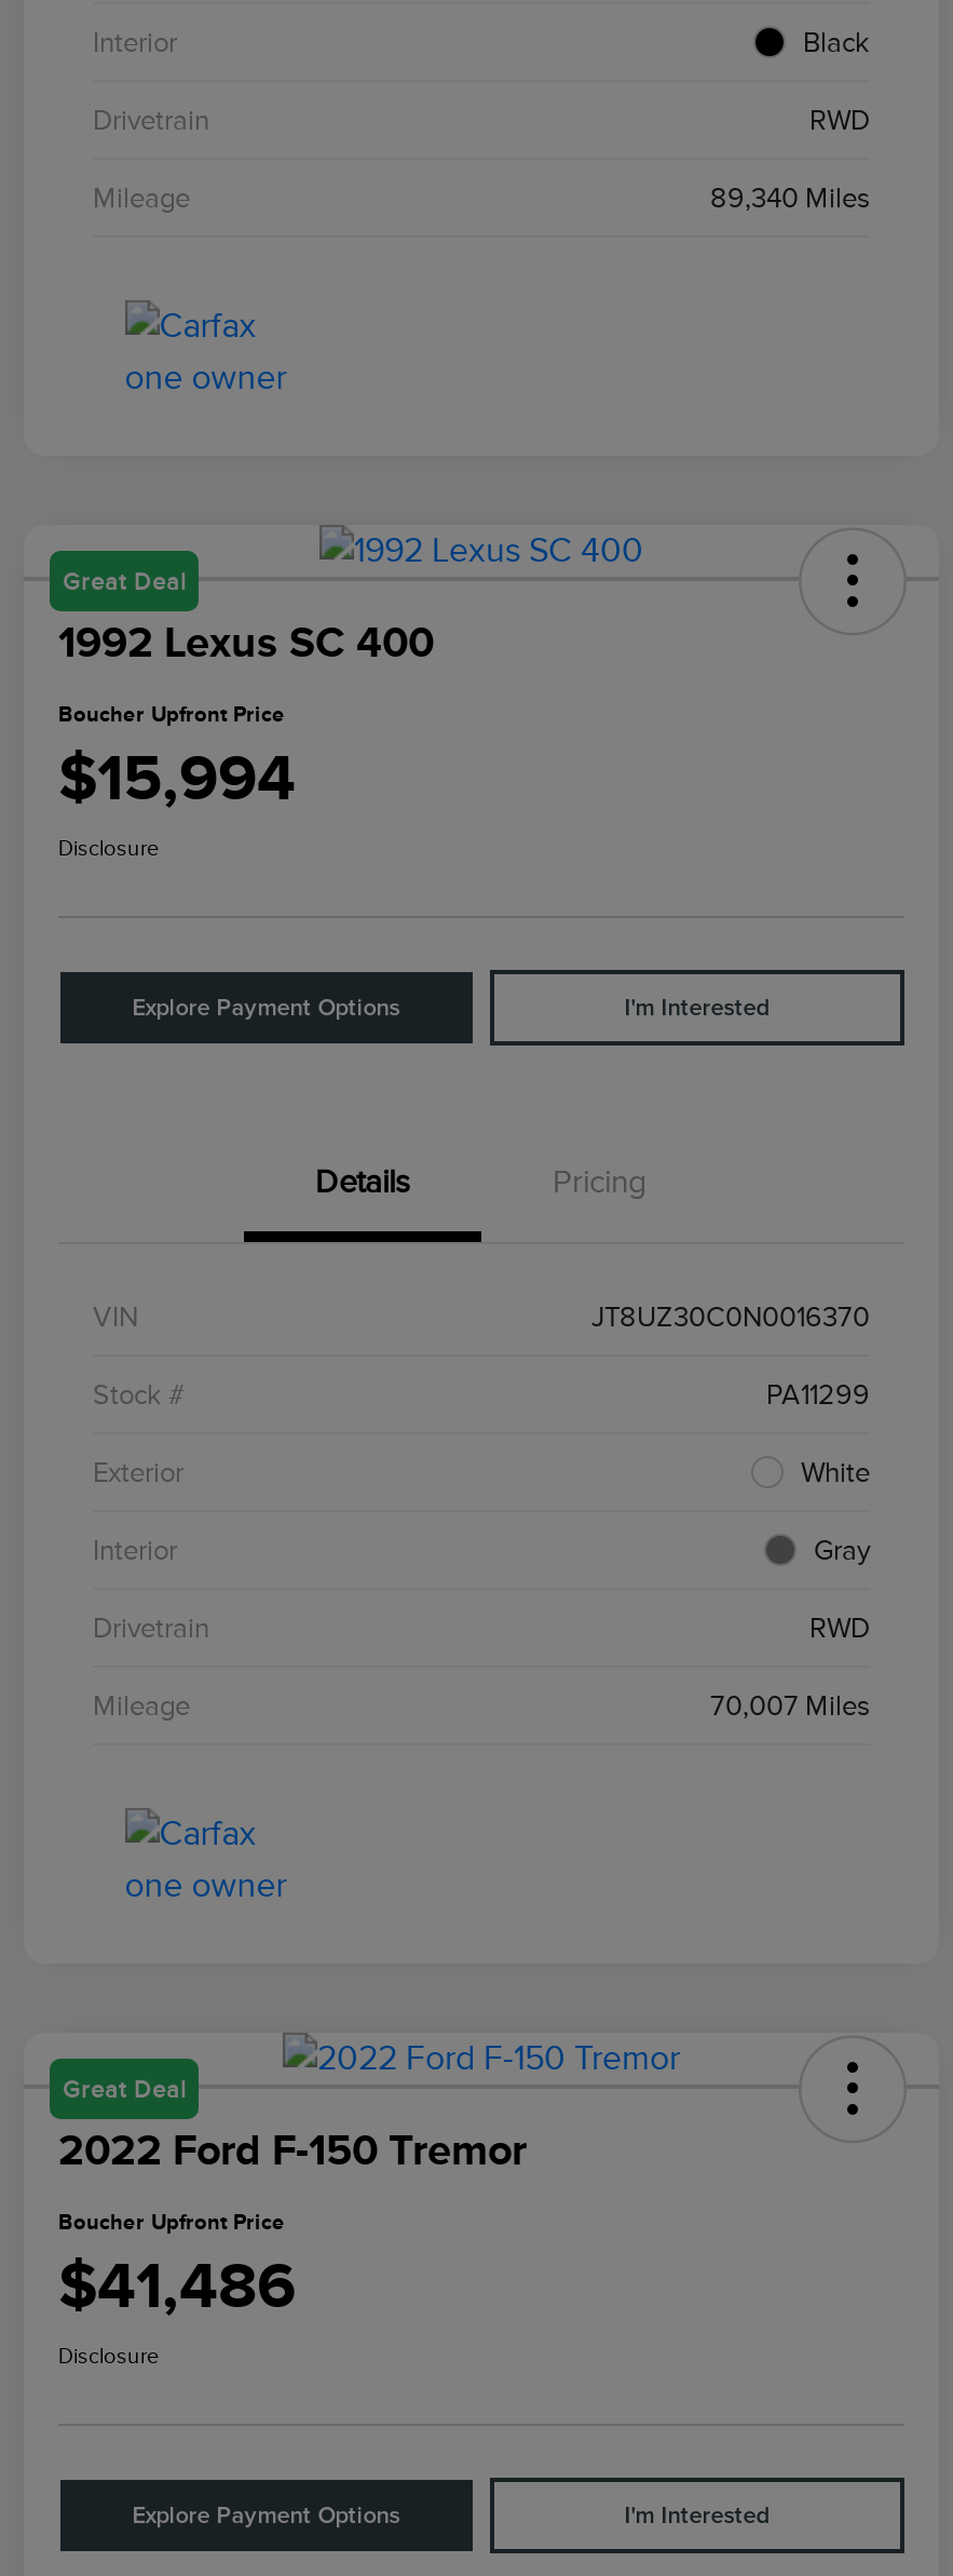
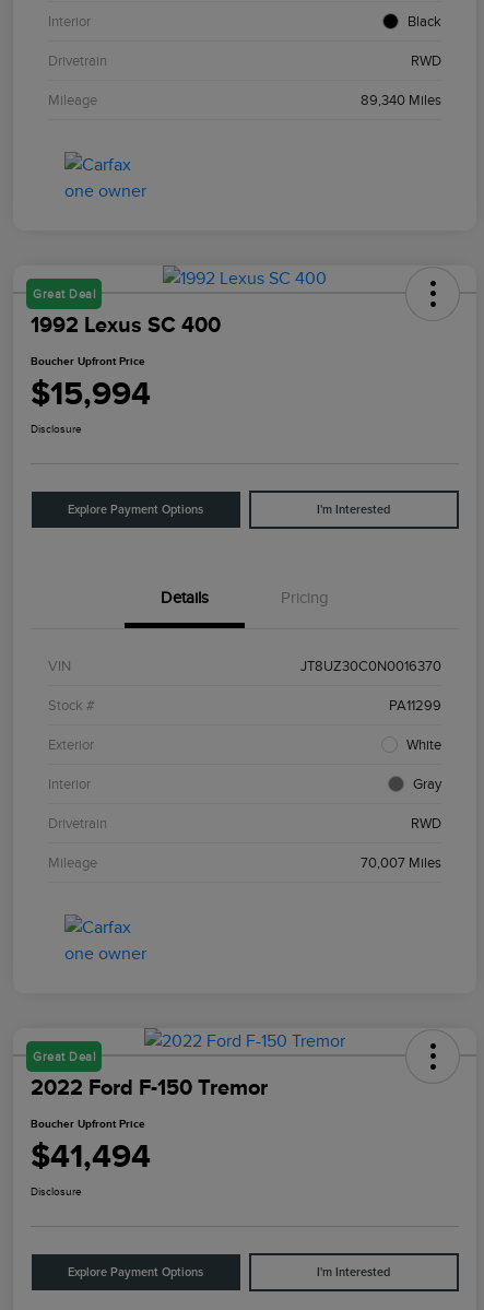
- $41,486
+ $41,494
